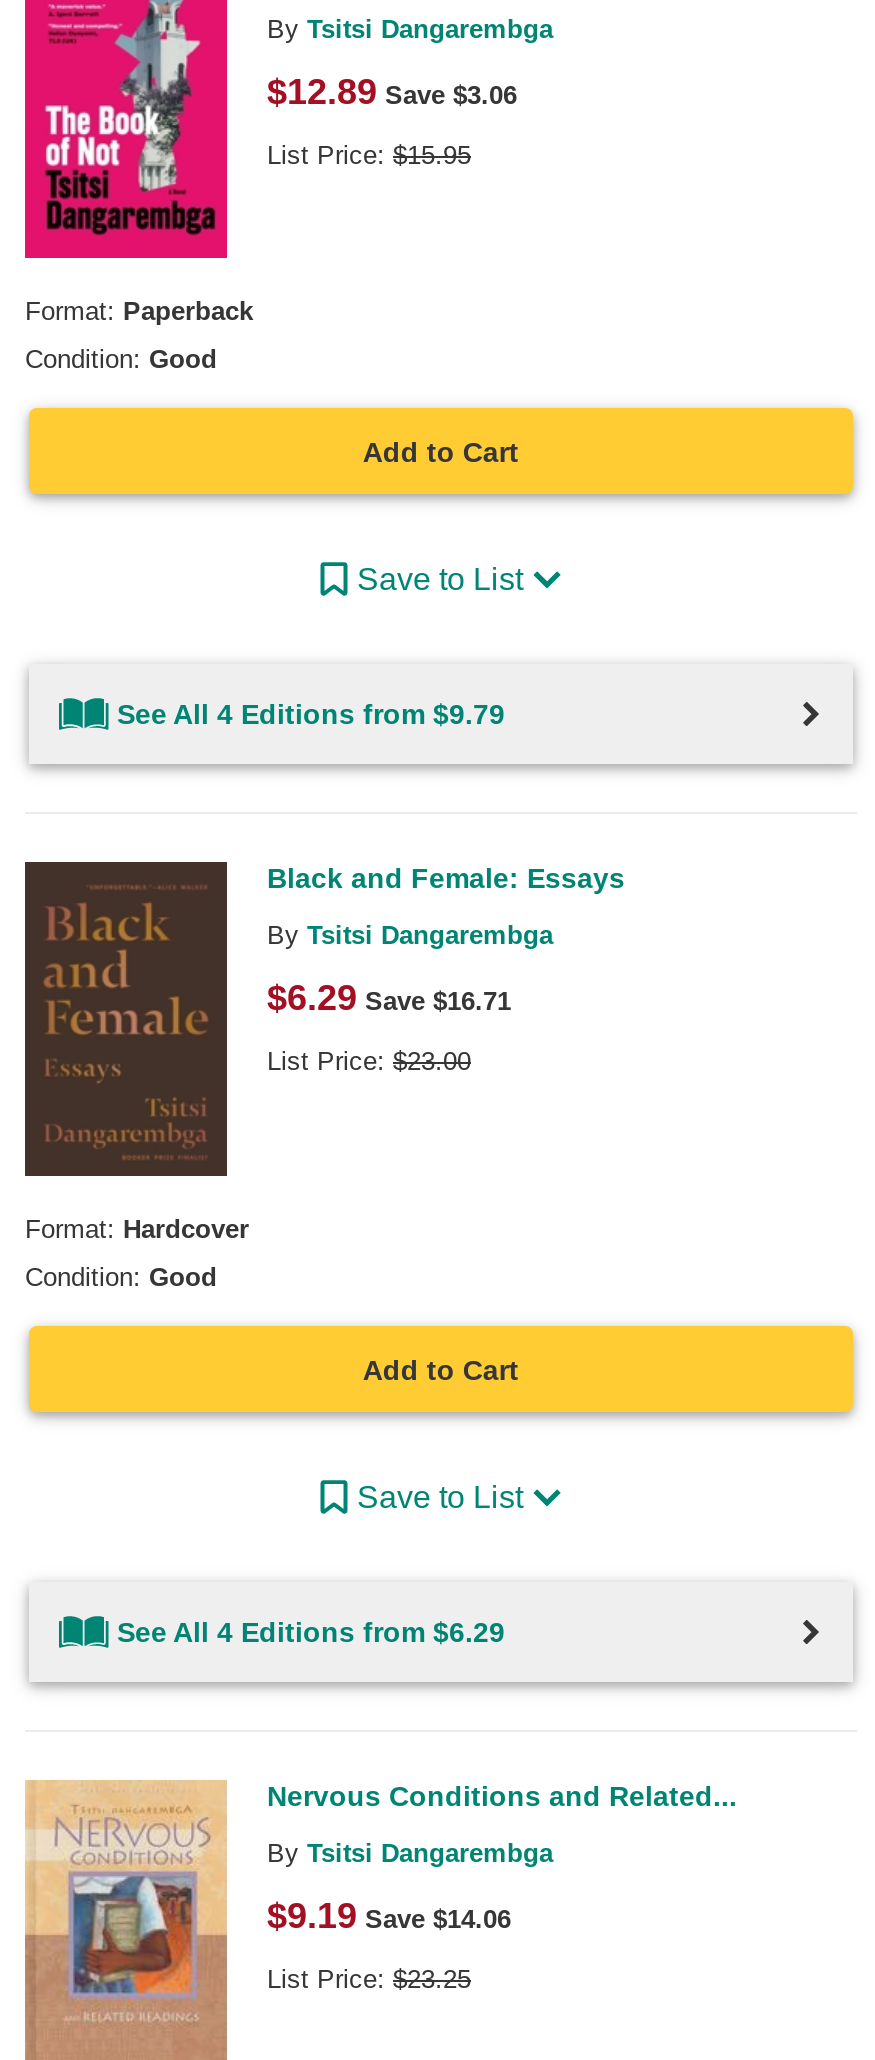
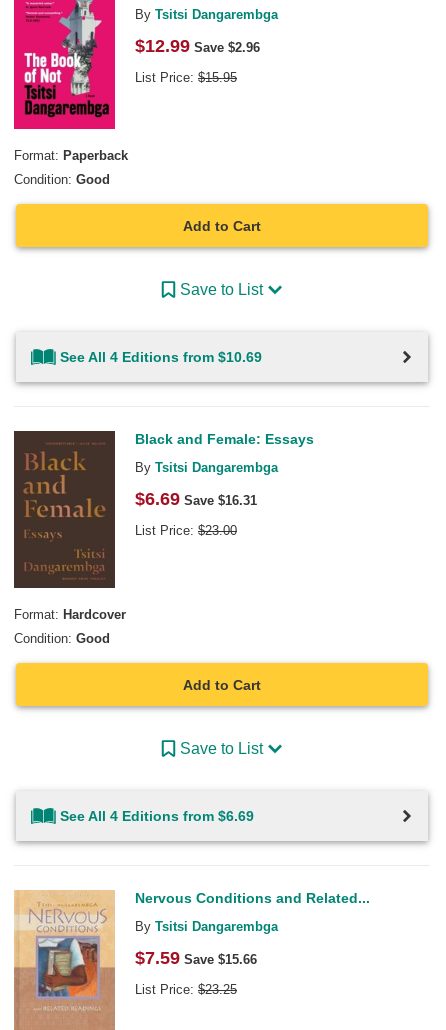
- $12.89 Save $3.06
+ $12.99 Save $2.96

- See All 4 Editions from $9.79
+ See All 4 Editions from $10.69

- $6.29 Save $16.71
+ $6.69 Save $16.31

- See All 4 Editions from $6.29
+ See All 4 Editions from $6.69

- $9.19 Save $14.06
+ $7.59 Save $15.66
